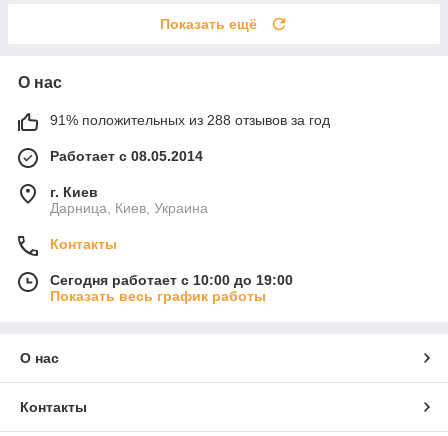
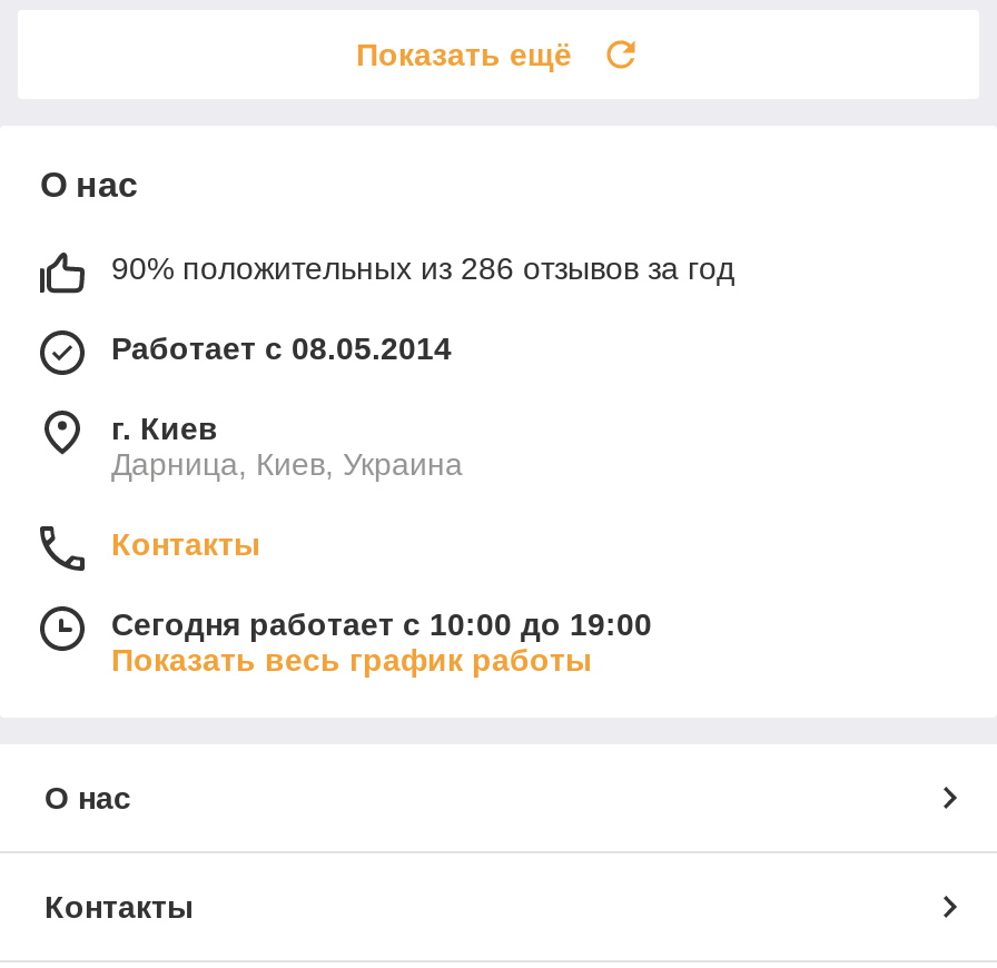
- 91% положительных из 288 отзывов за год
+ 90% положительных из 286 отзывов за год
